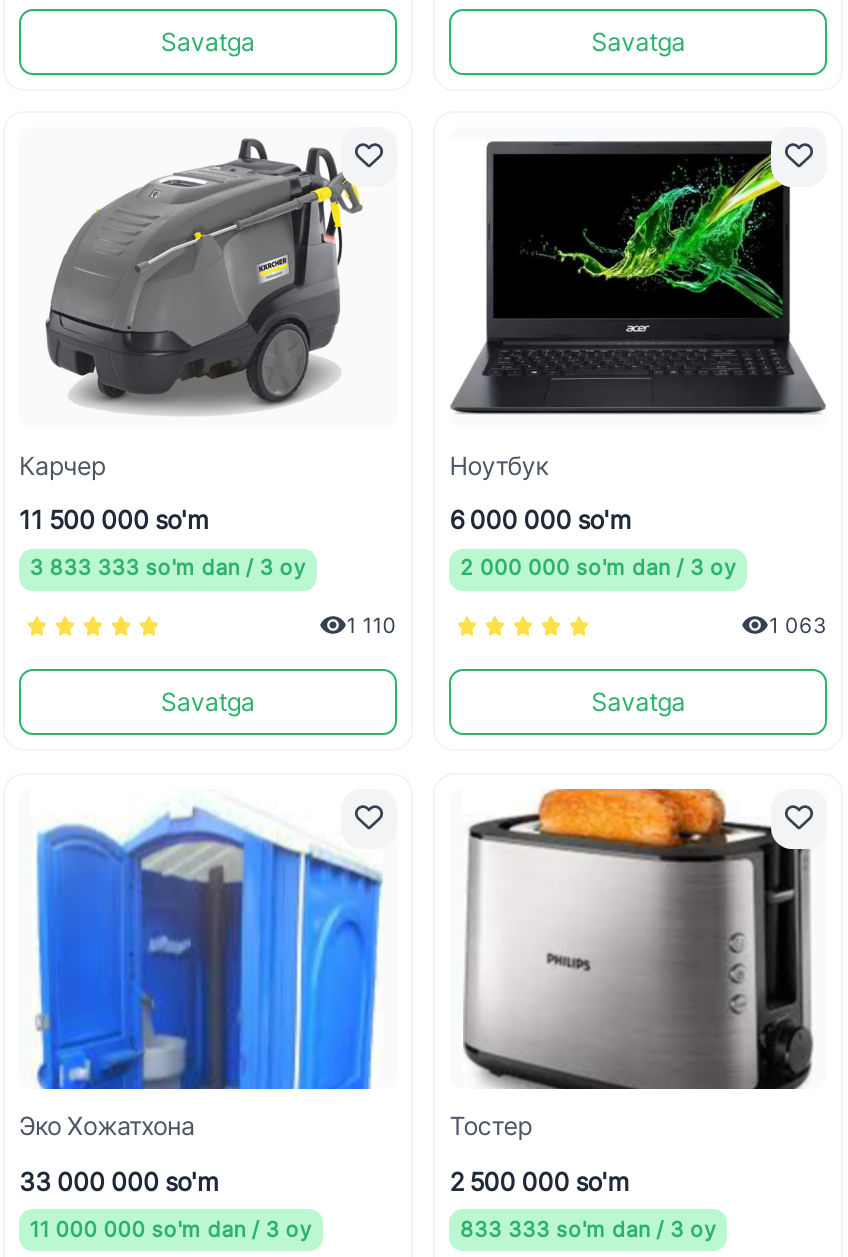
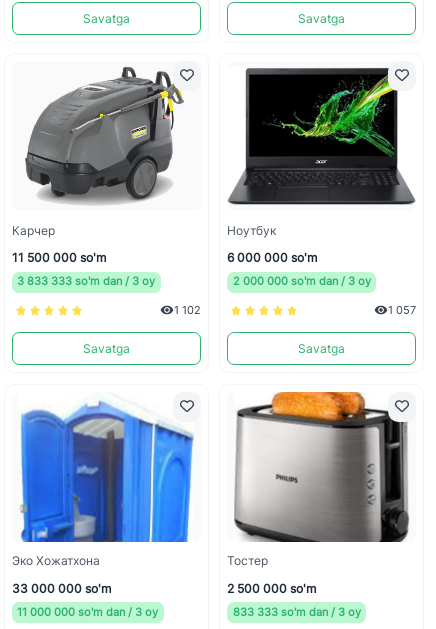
- 1 110
+ 1 102

- 1 063
+ 1 057
